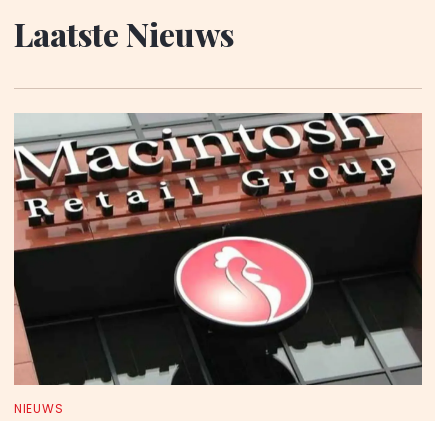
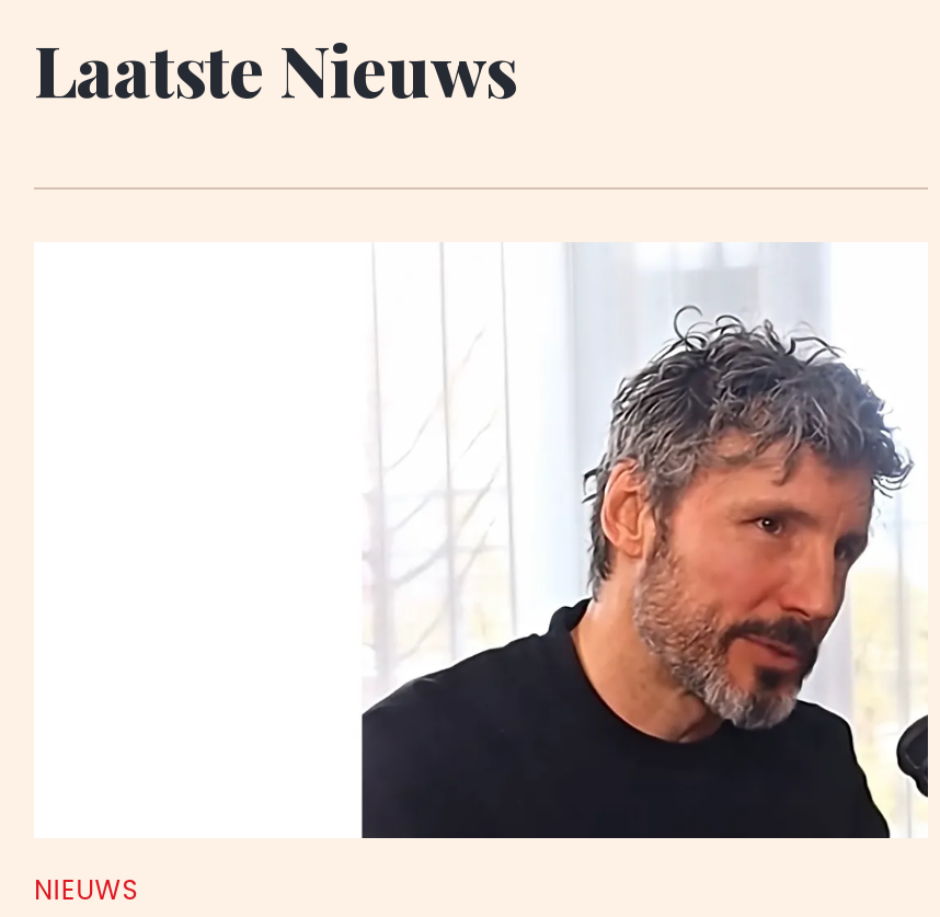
- [image]
+ [image]
